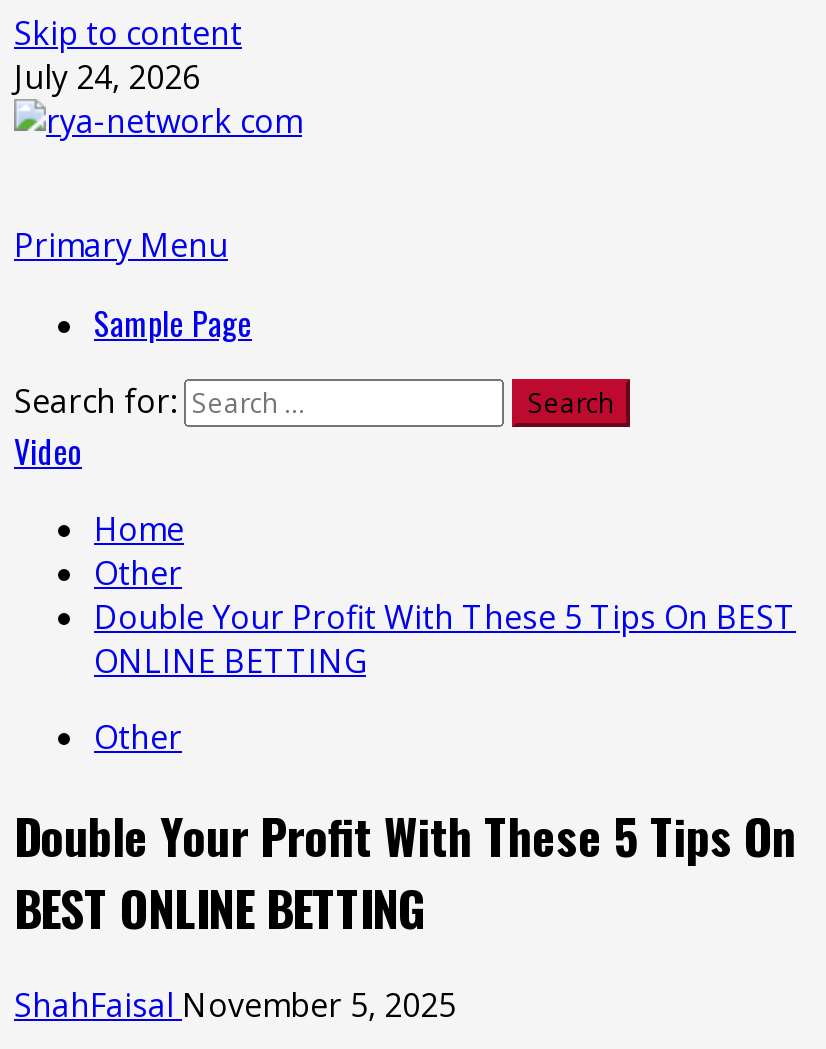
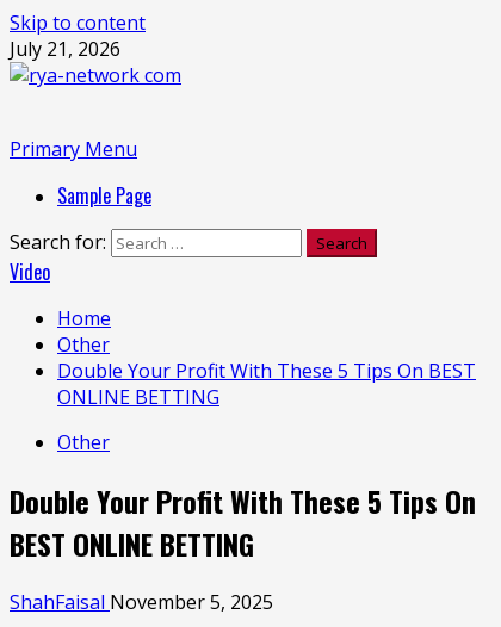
- July 24, 2026
+ July 21, 2026
